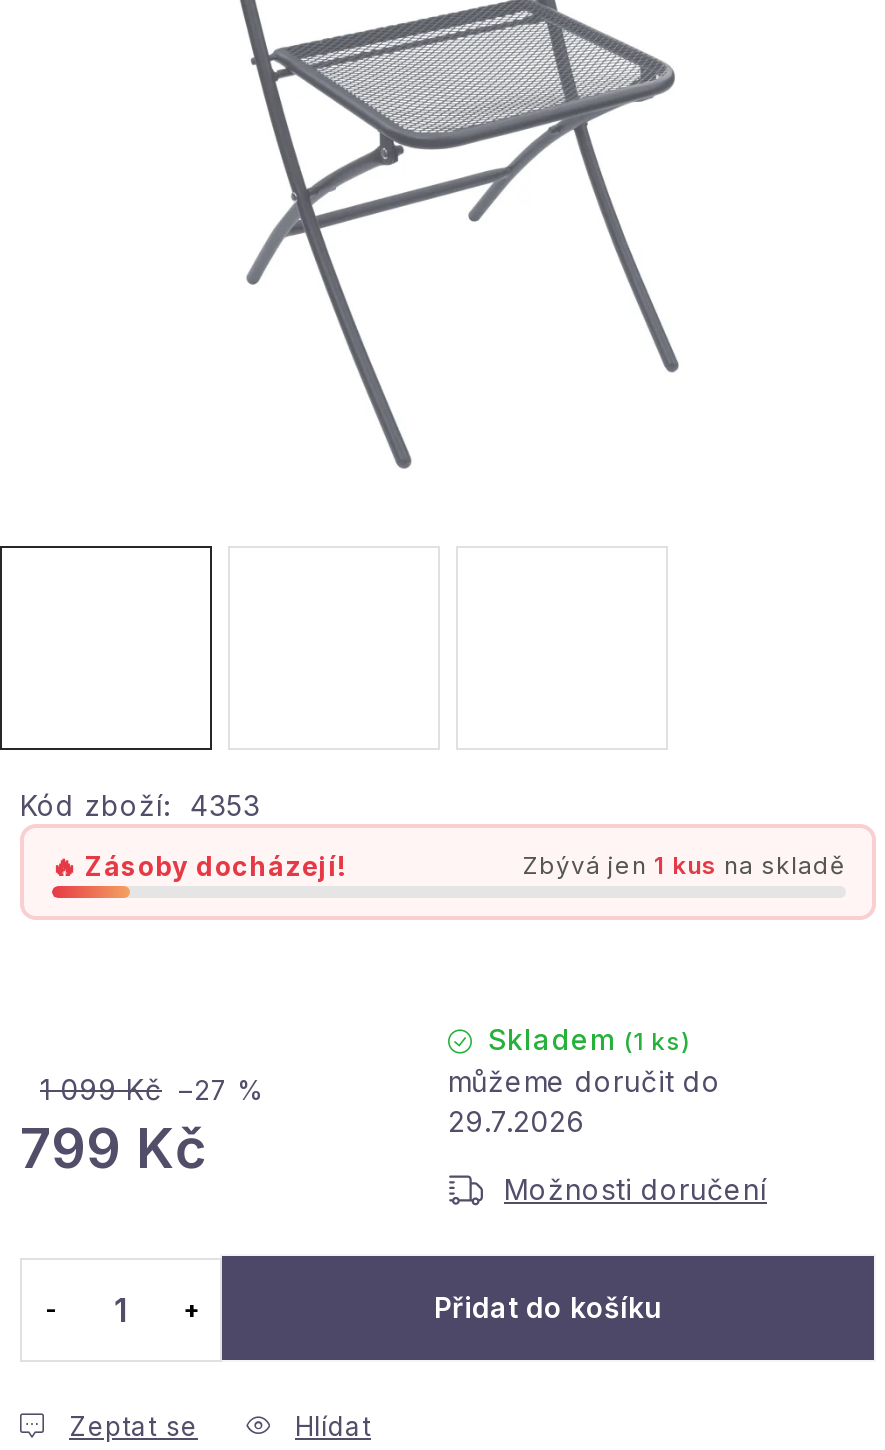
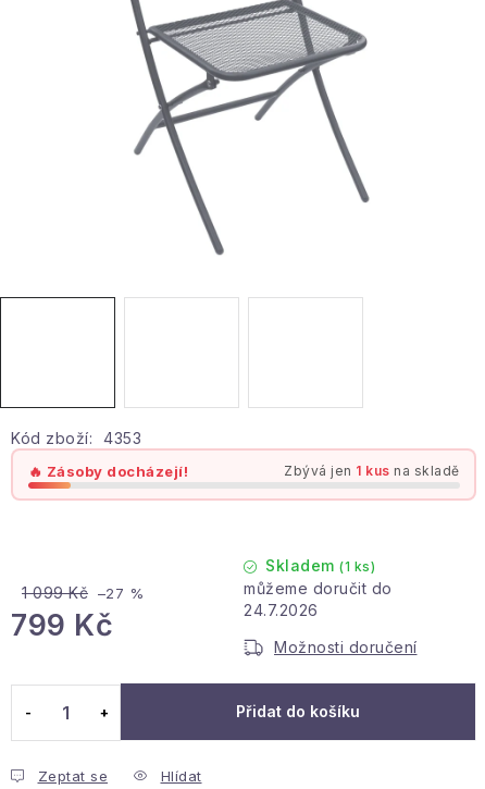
- 29.7.2026
+ 24.7.2026
